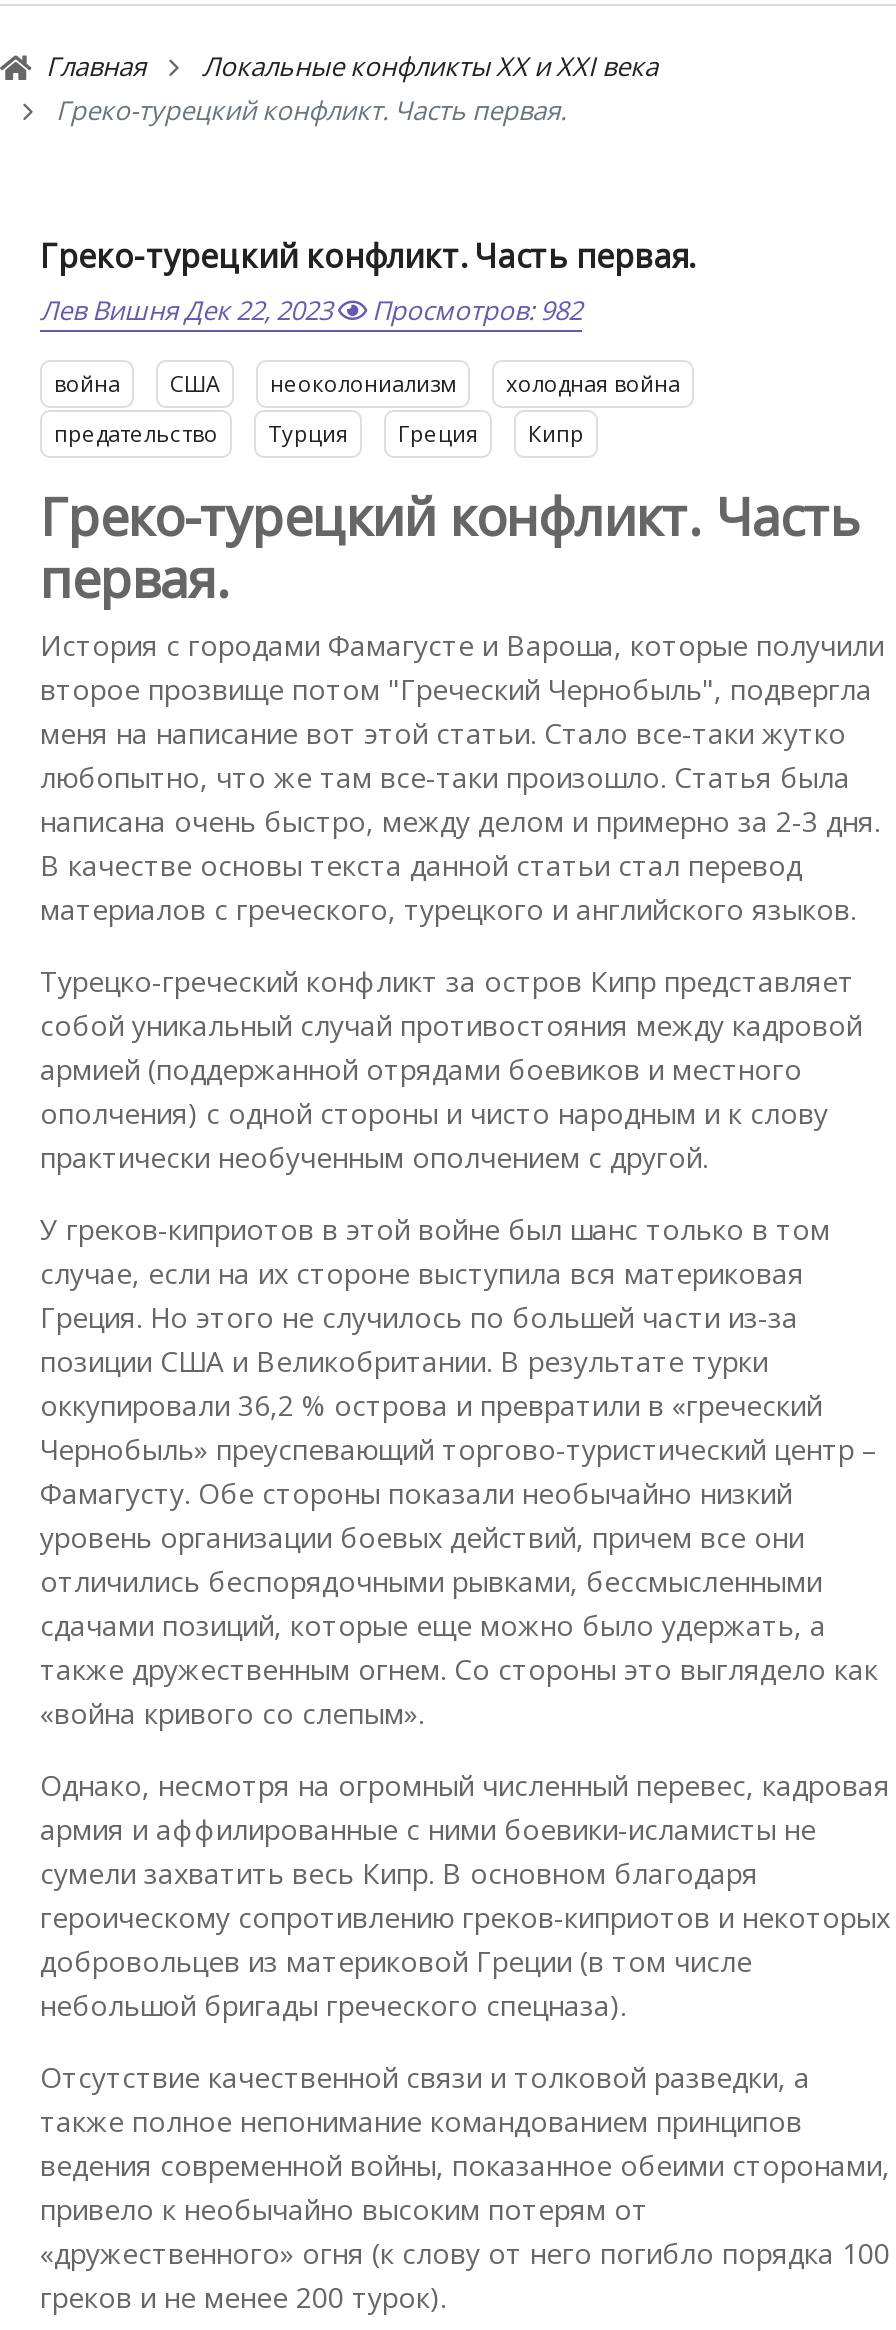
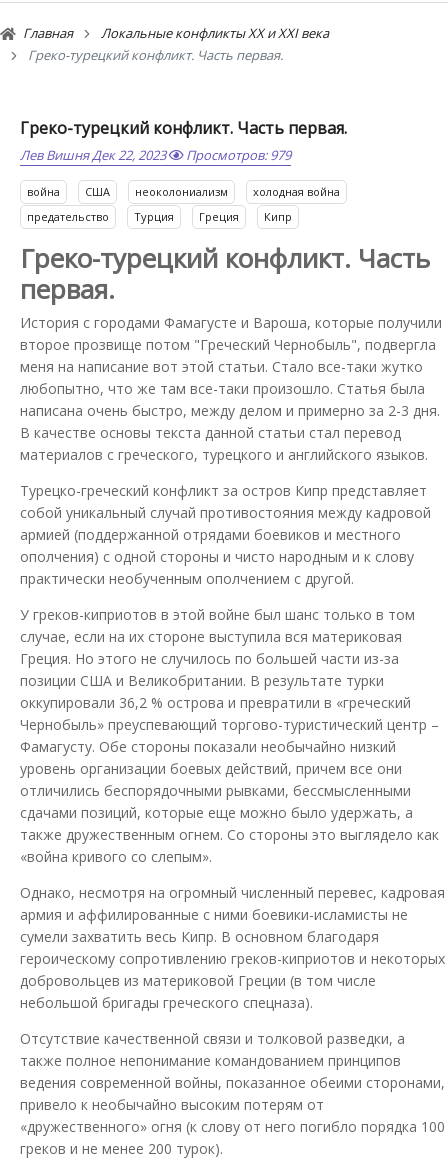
- Лев Вишня Дек 22, 2023 Просмотров: 982
+ Лев Вишня Дек 22, 2023 Просмотров: 979
